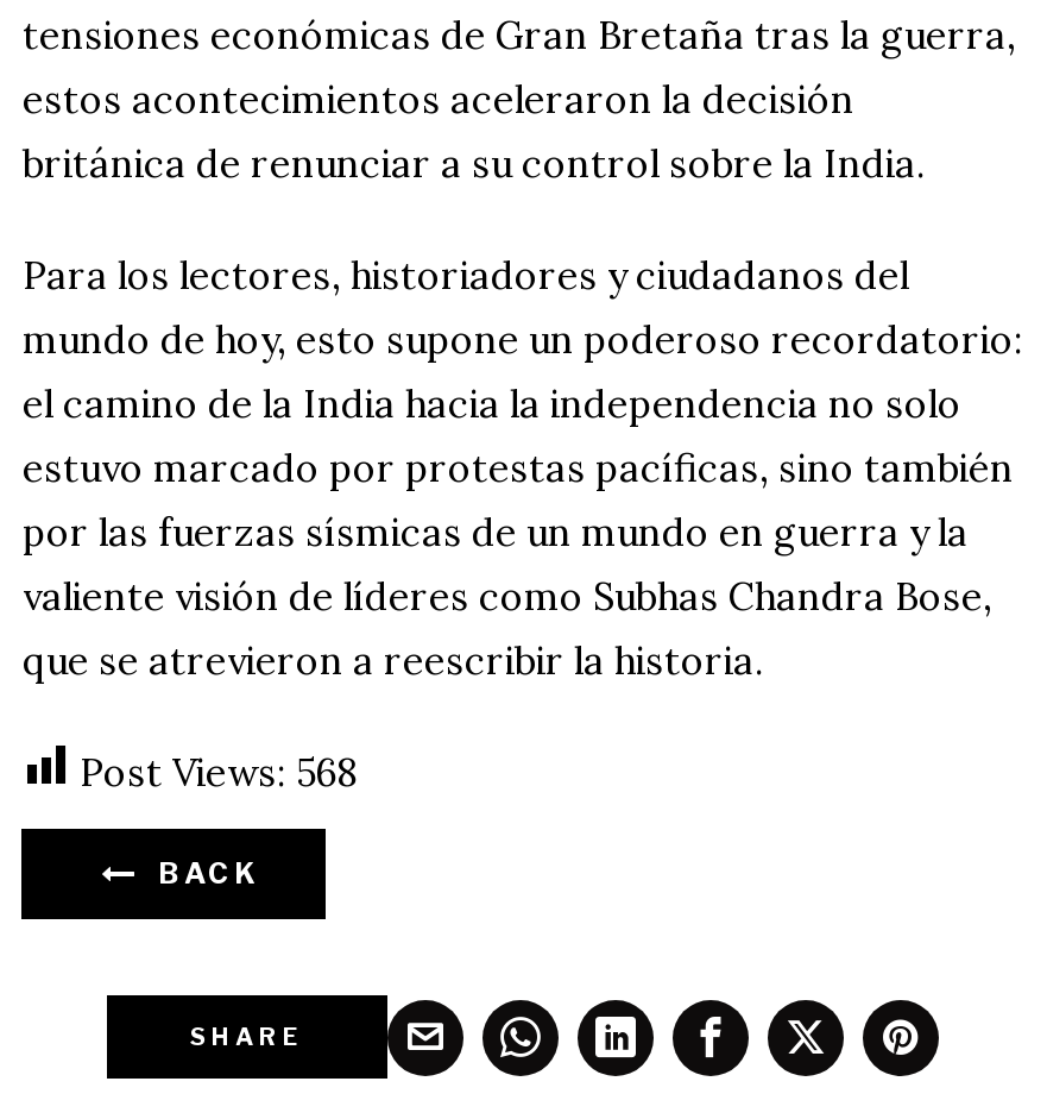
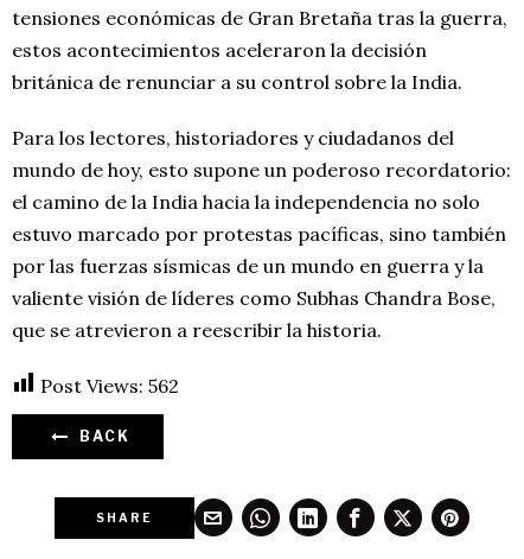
- Post Views: 568
+ Post Views: 562
